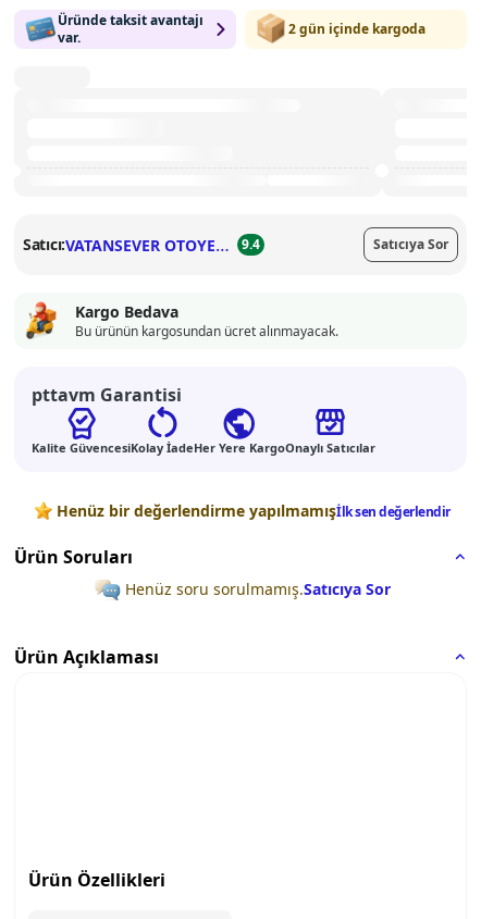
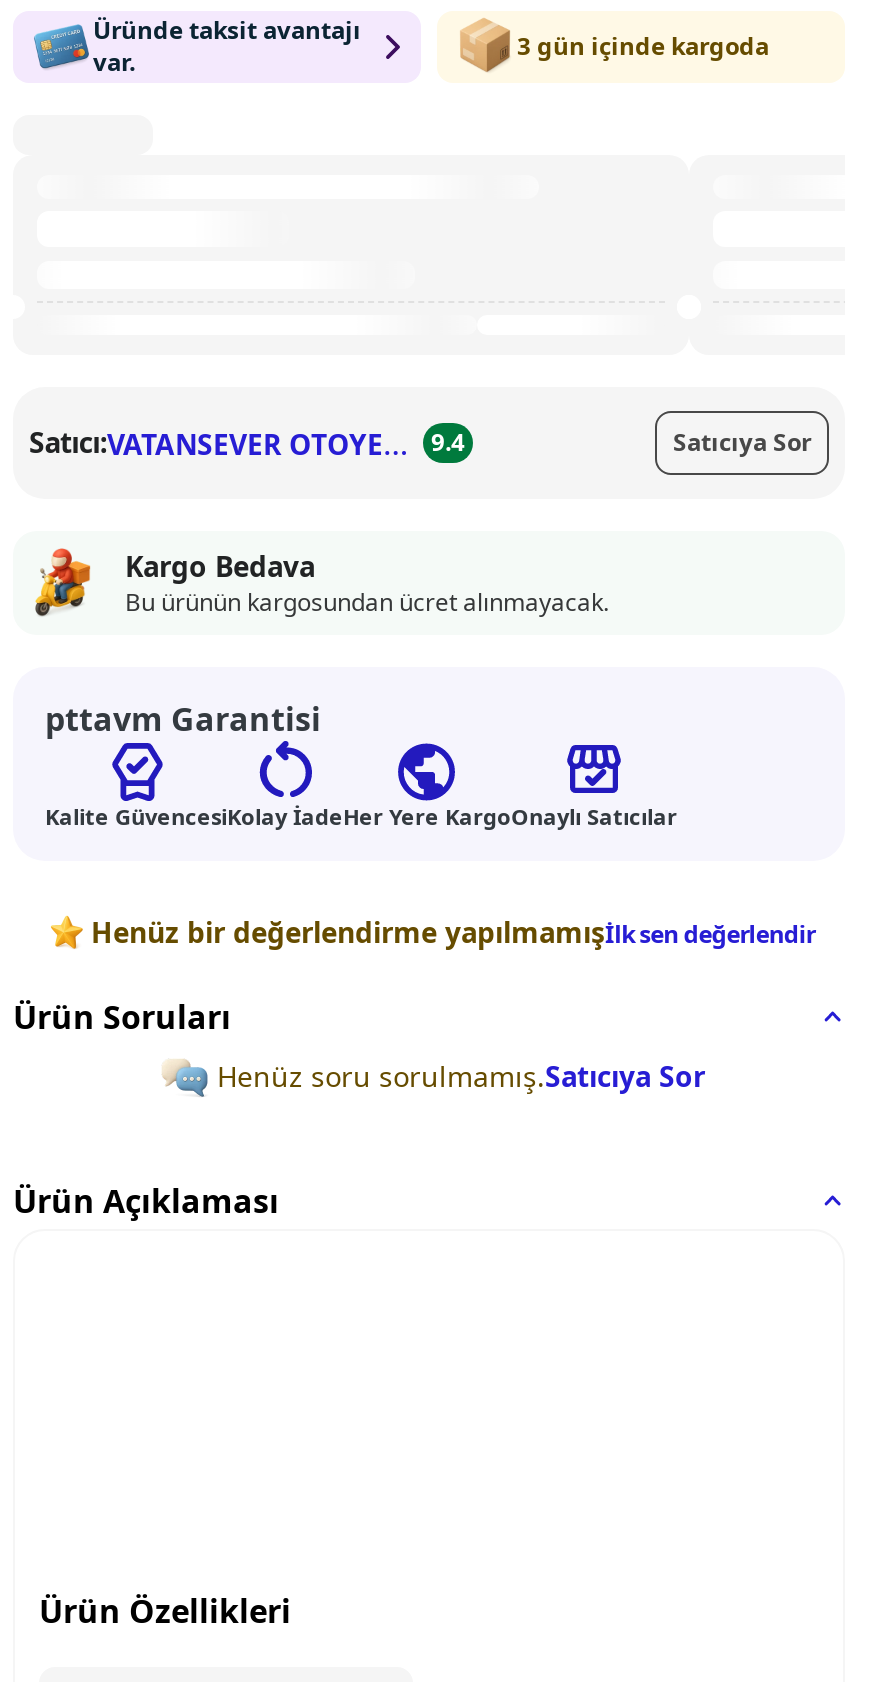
- 2 gün içinde kargoda
+ 3 gün içinde kargoda
